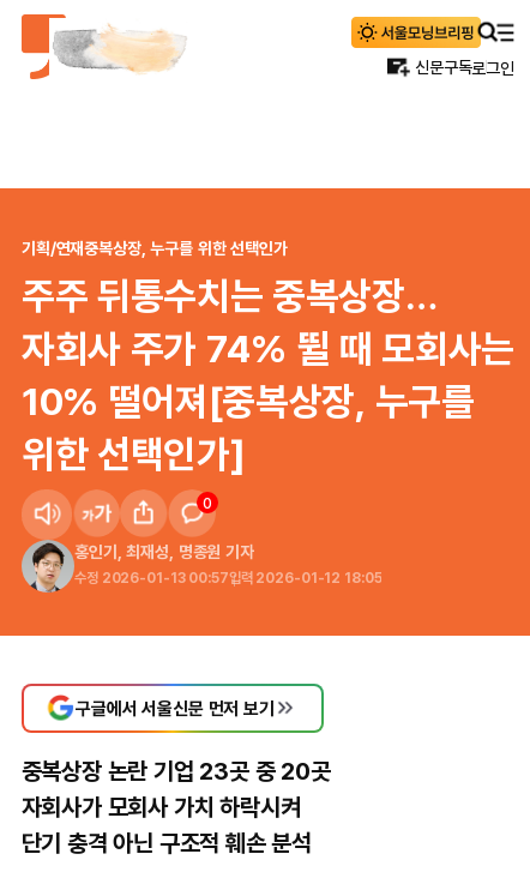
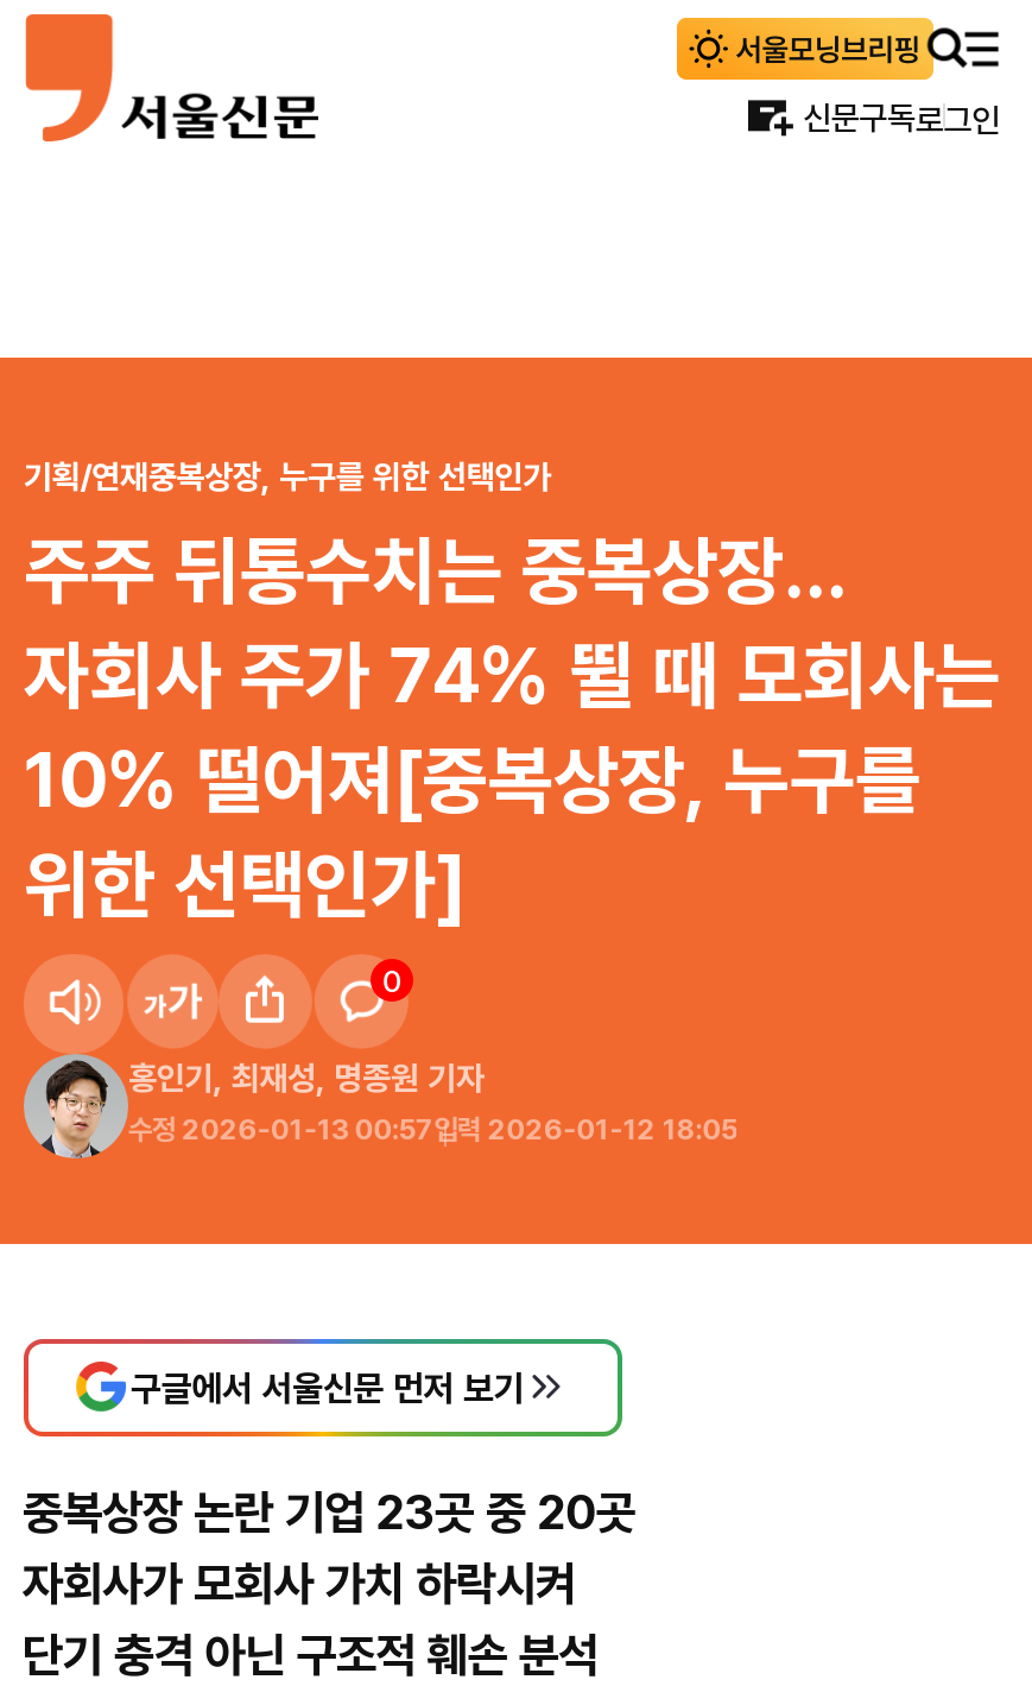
- [image]
+ [image]
